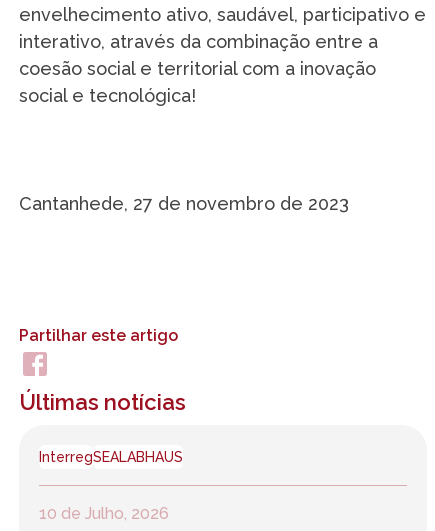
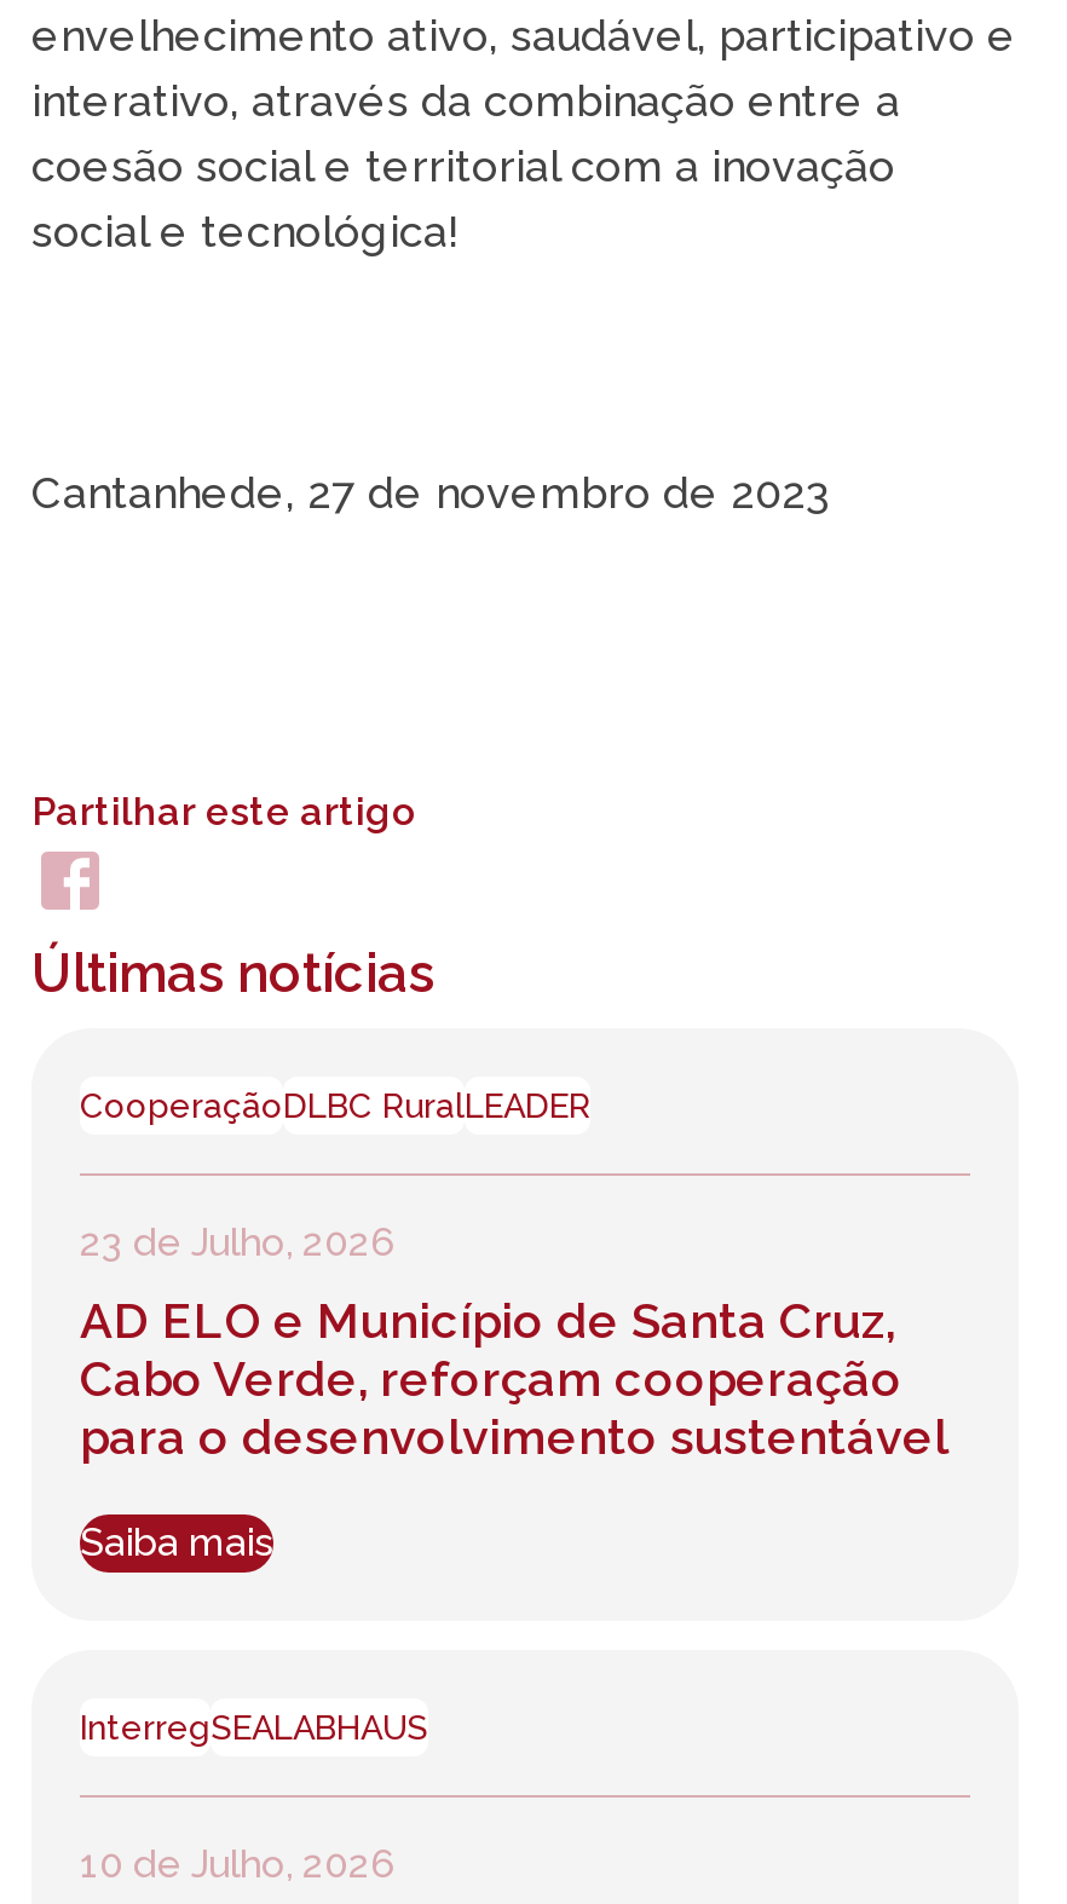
+ CooperaçãoDLBC RuralLEADER
+ 23 de Julho, 2026
+ AD ELO e Município de Santa Cruz,
+ Cabo Verde, reforçam cooperação
+ para o desenvolvimento sustentável
+ Saiba mais
